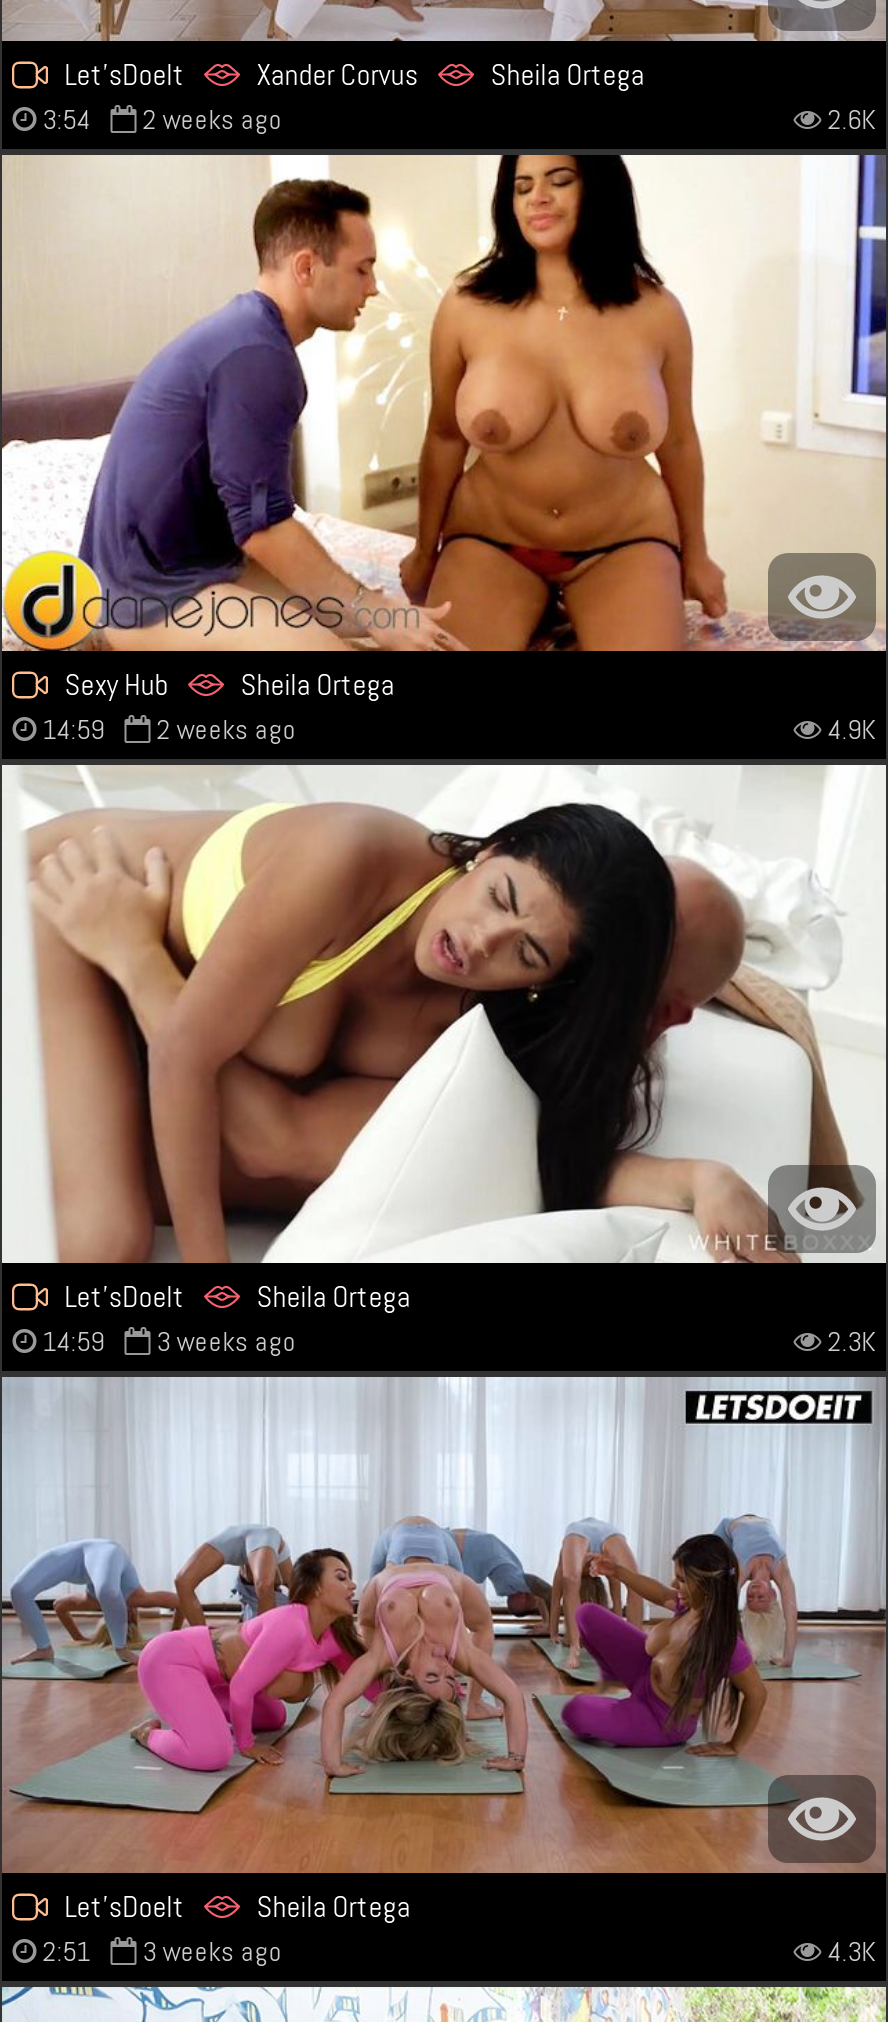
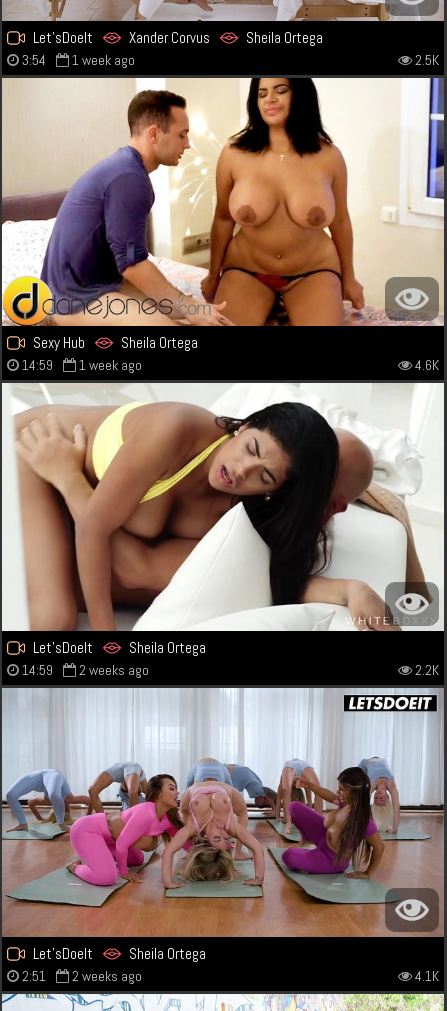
- 2 weeks ago
- 2.6K
+ 1 week ago
+ 2.5K

- 2 weeks ago
- 4.9K
+ 1 week ago
+ 4.6K

- 3 weeks ago
- 2.3K
+ 2 weeks ago
+ 2.2K

- 3 weeks ago
- 4.3K
+ 2 weeks ago
+ 4.1K
